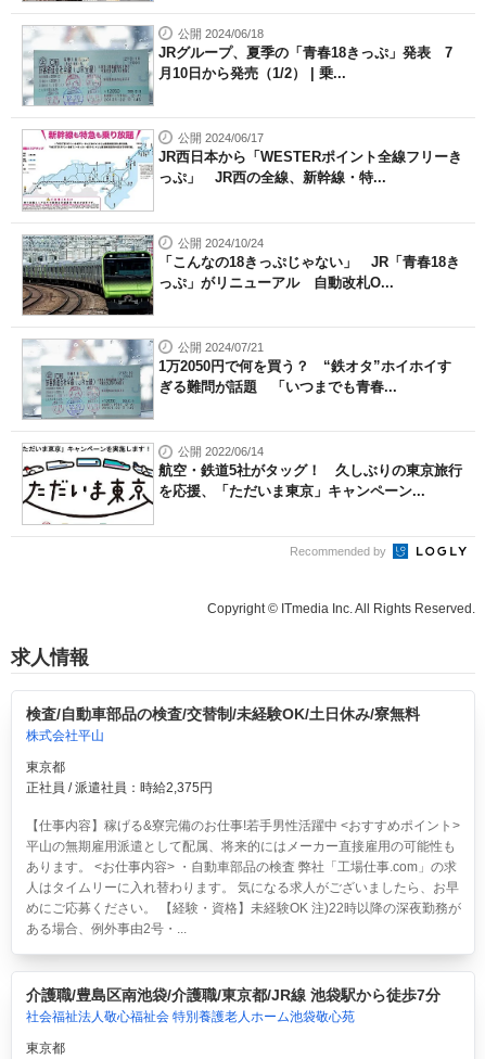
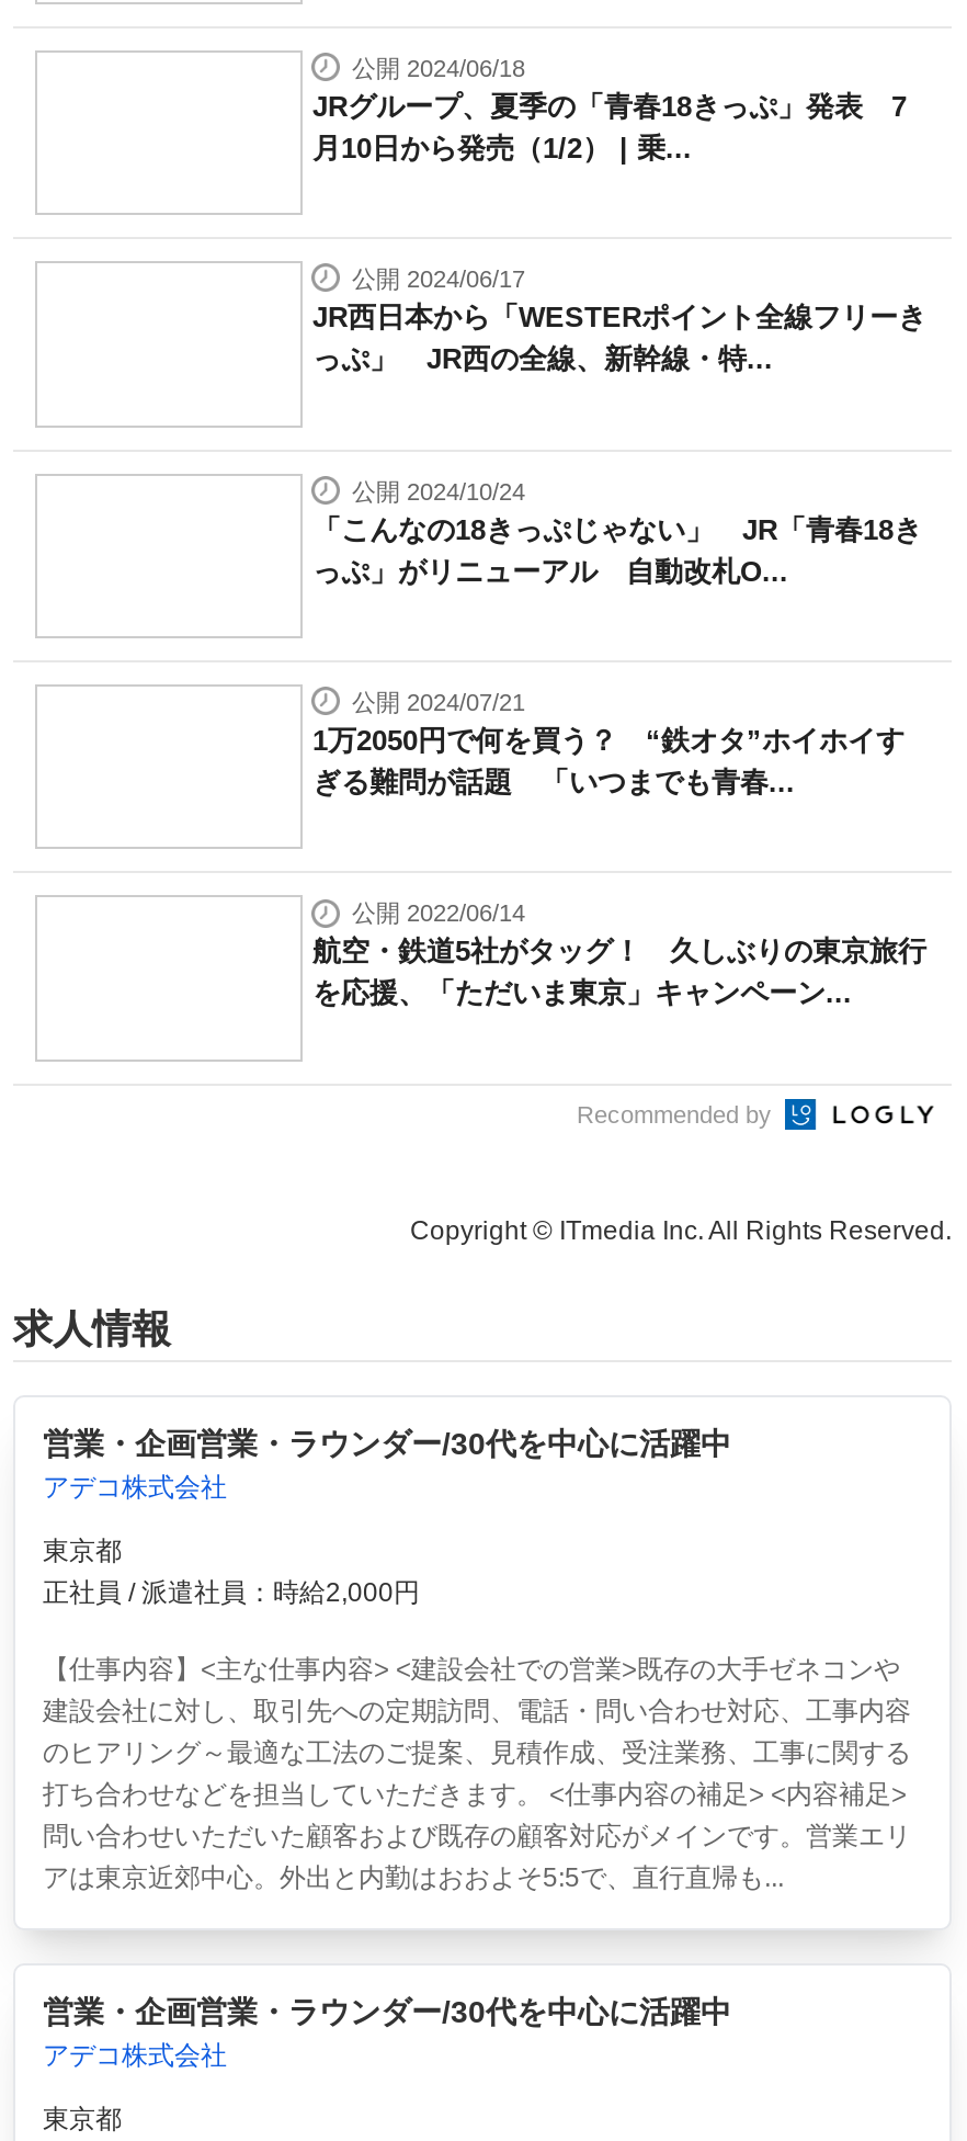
- [image]

- [image]

- [image]

- [image]

- [image]

- 検査/自動車部品の検査/交替制/未経験OK/土日休み/寮無料
- 株式会社平山
+ 営業・企画営業・ラウンダー/30代を中心に活躍中
+ アデコ株式会社

- 正社員 / 派遣社員：時給2,375円
+ 正社員 / 派遣社員：時給2,000円

- 【仕事内容】稼げる&寮完備のお仕事!若手男性活躍中 <おすすめポイント>
- 平山の無期雇用派遣として配属、将来的にはメーカー直接雇用の可能性も
- あります。 <お仕事内容> ・自動車部品の検査 弊社「工場仕事.com」の求
- 人はタイムリーに入れ替わります。 気になる求人がございましたら、お早
- めにご応募ください。 【経験・資格】未経験OK 注)22時以降の深夜勤務が
- ある場合、例外事由2号・...
+ 【仕事内容】<主な仕事内容> <建設会社での営業>既存の大手ゼネコンや
+ 建設会社に対し、取引先への定期訪問、電話・問い合わせ対応、工事内容
+ のヒアリング～最適な工法のご提案、見積作成、受注業務、工事に関する
+ 打ち合わせなどを担当していただきます。 <仕事内容の補足> <内容補足>
+ 問い合わせいただいた顧客および既存の顧客対応がメインです。営業エリ
+ アは東京近郊中心。外出と内勤はおおよそ5:5で、直行直帰も...

- 介護職/豊島区南池袋/介護職/東京都/JR線 池袋駅から徒歩7分
- 社会福祉法人敬心福祉会 特別養護老人ホーム池袋敬心苑
+ 営業・企画営業・ラウンダー/30代を中心に活躍中
+ アデコ株式会社
